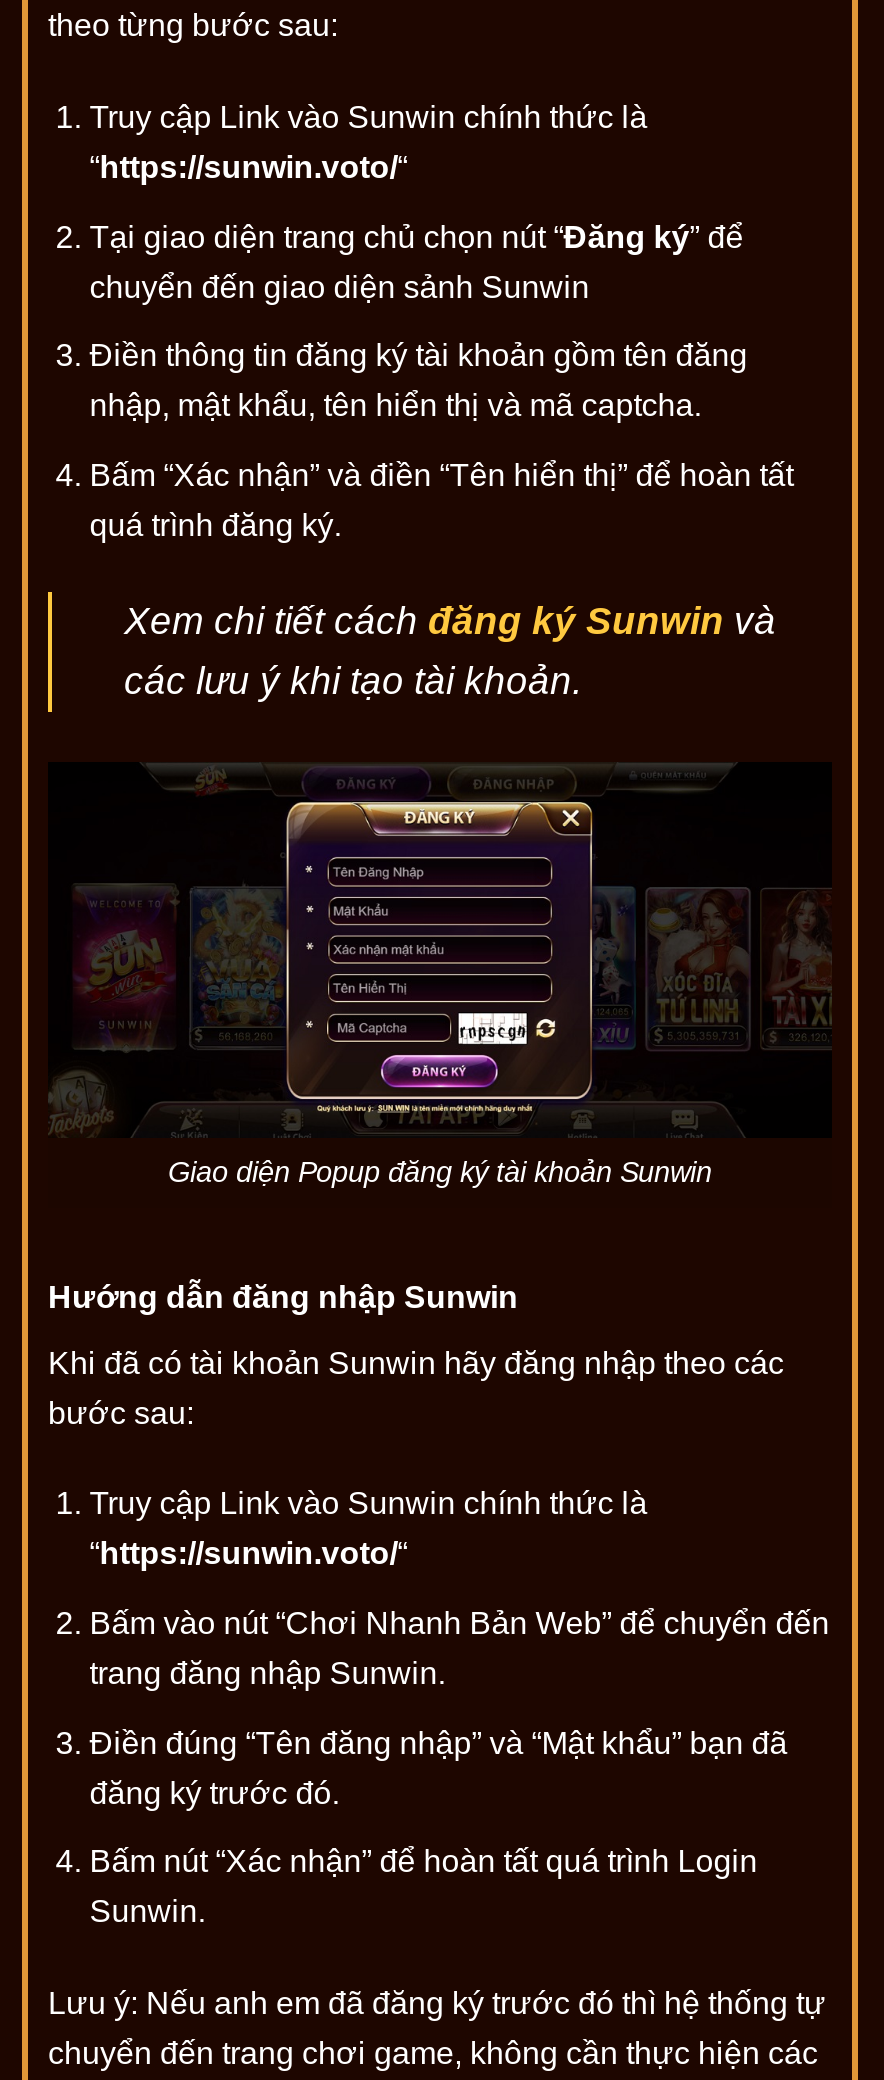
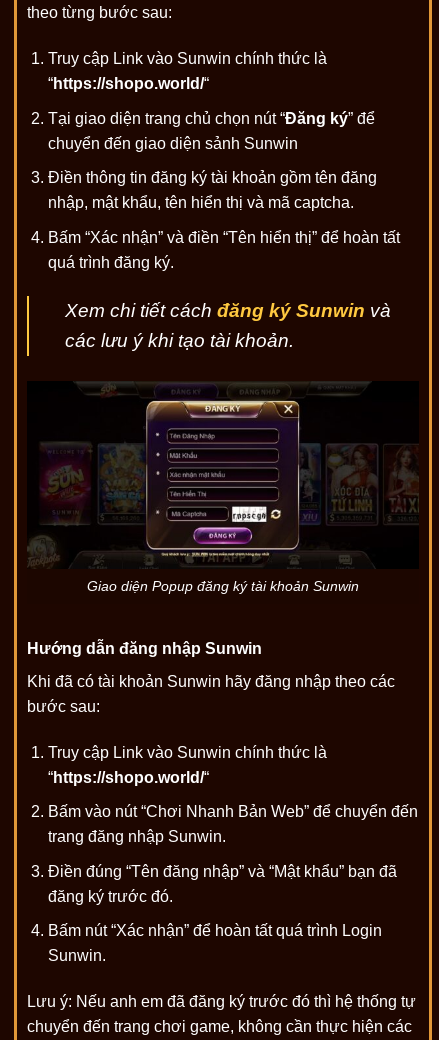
- “https://sunwin.voto/“
+ “https://shopo.world/“

- “https://sunwin.voto/“
+ “https://shopo.world/“
